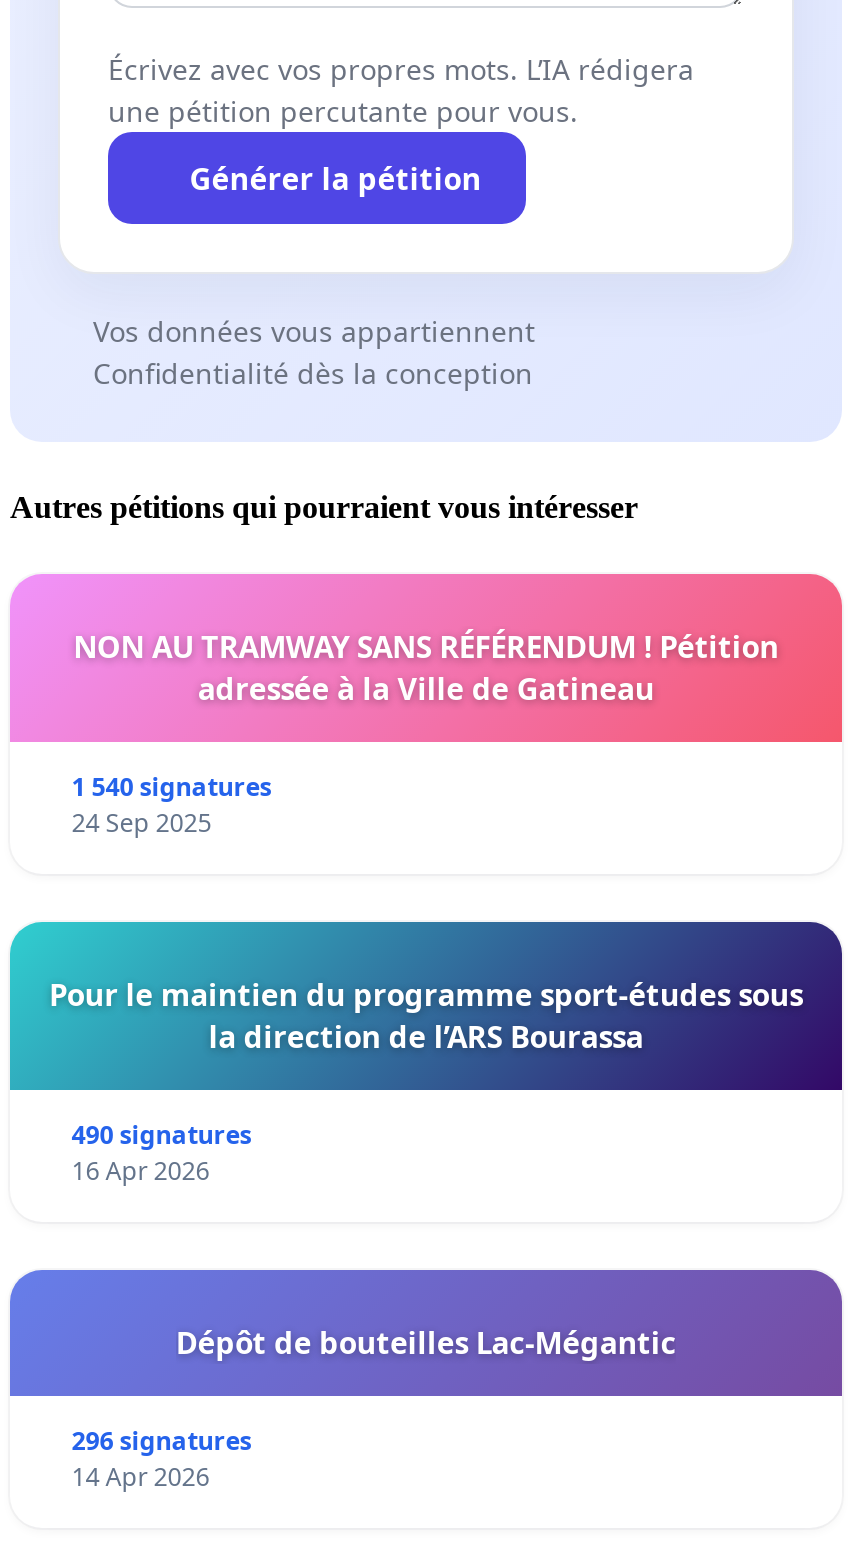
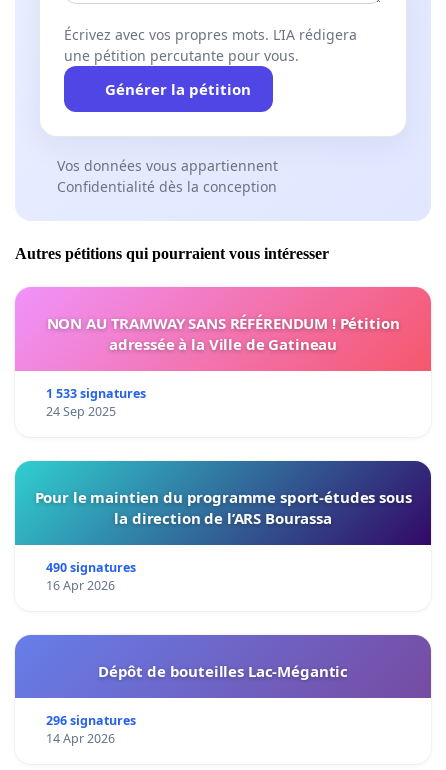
- 1 540 signatures
+ 1 533 signatures
